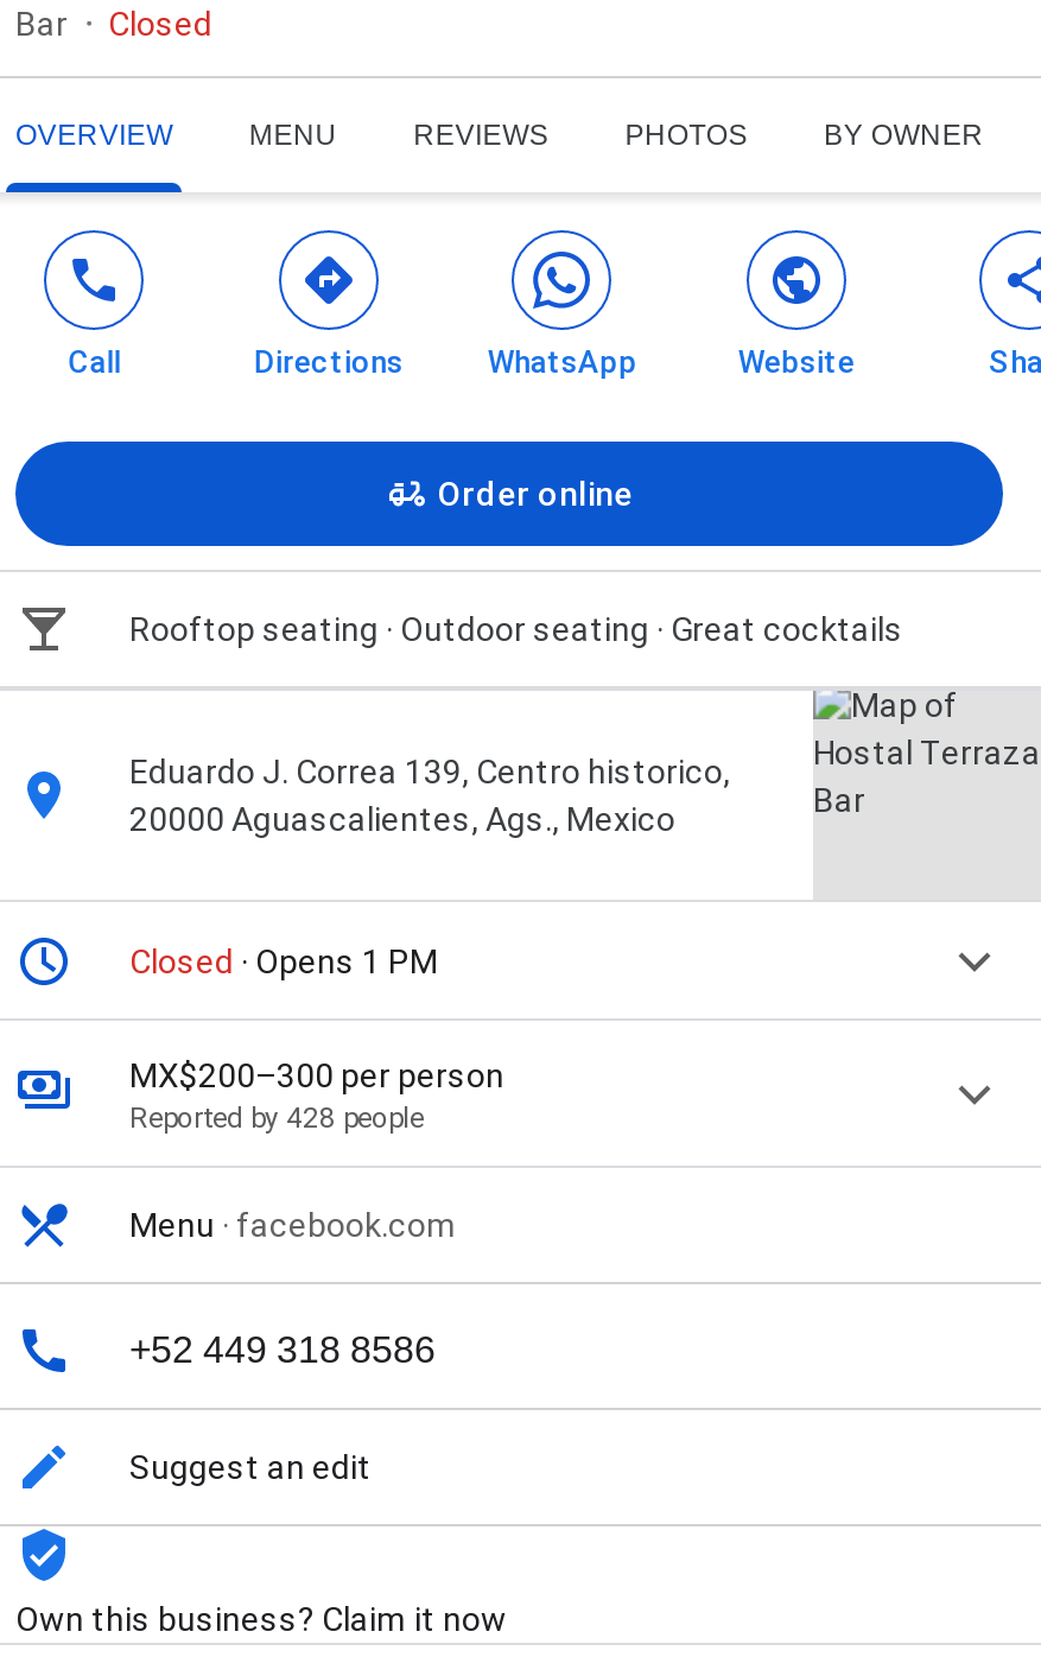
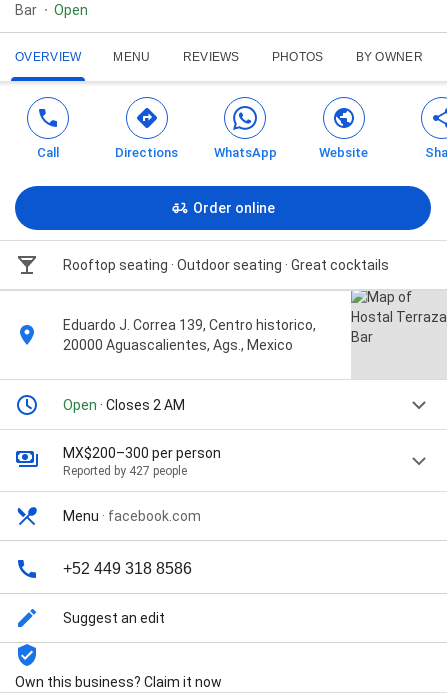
- Closed
+ Open

- Closed · Opens 1 PM
+ Open · Closes 2 AM

- Reported by 428 people
+ Reported by 427 people
